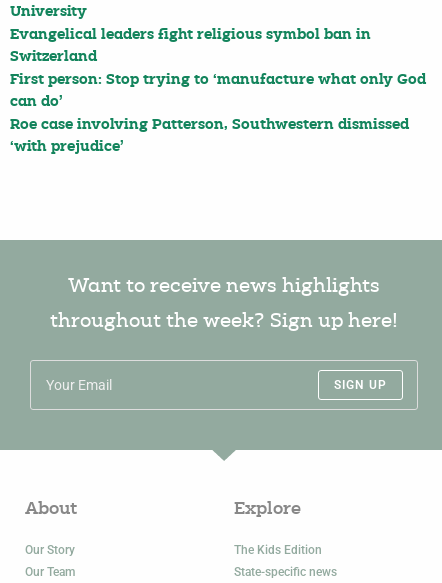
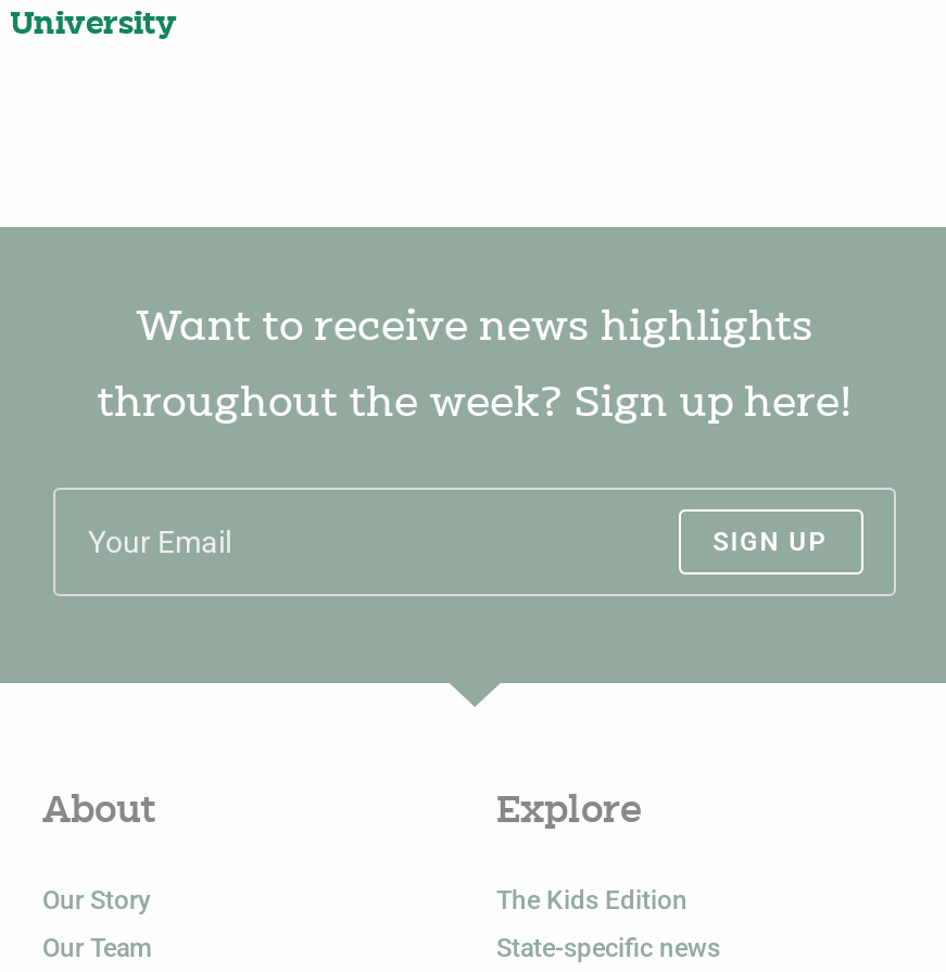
- Evangelical leaders fight religious symbol ban in
- Switzerland
- First person: Stop trying to ‘manufacture what only God
- can do’
- Roe case involving Patterson, Southwestern dismissed
- ‘with prejudice’
